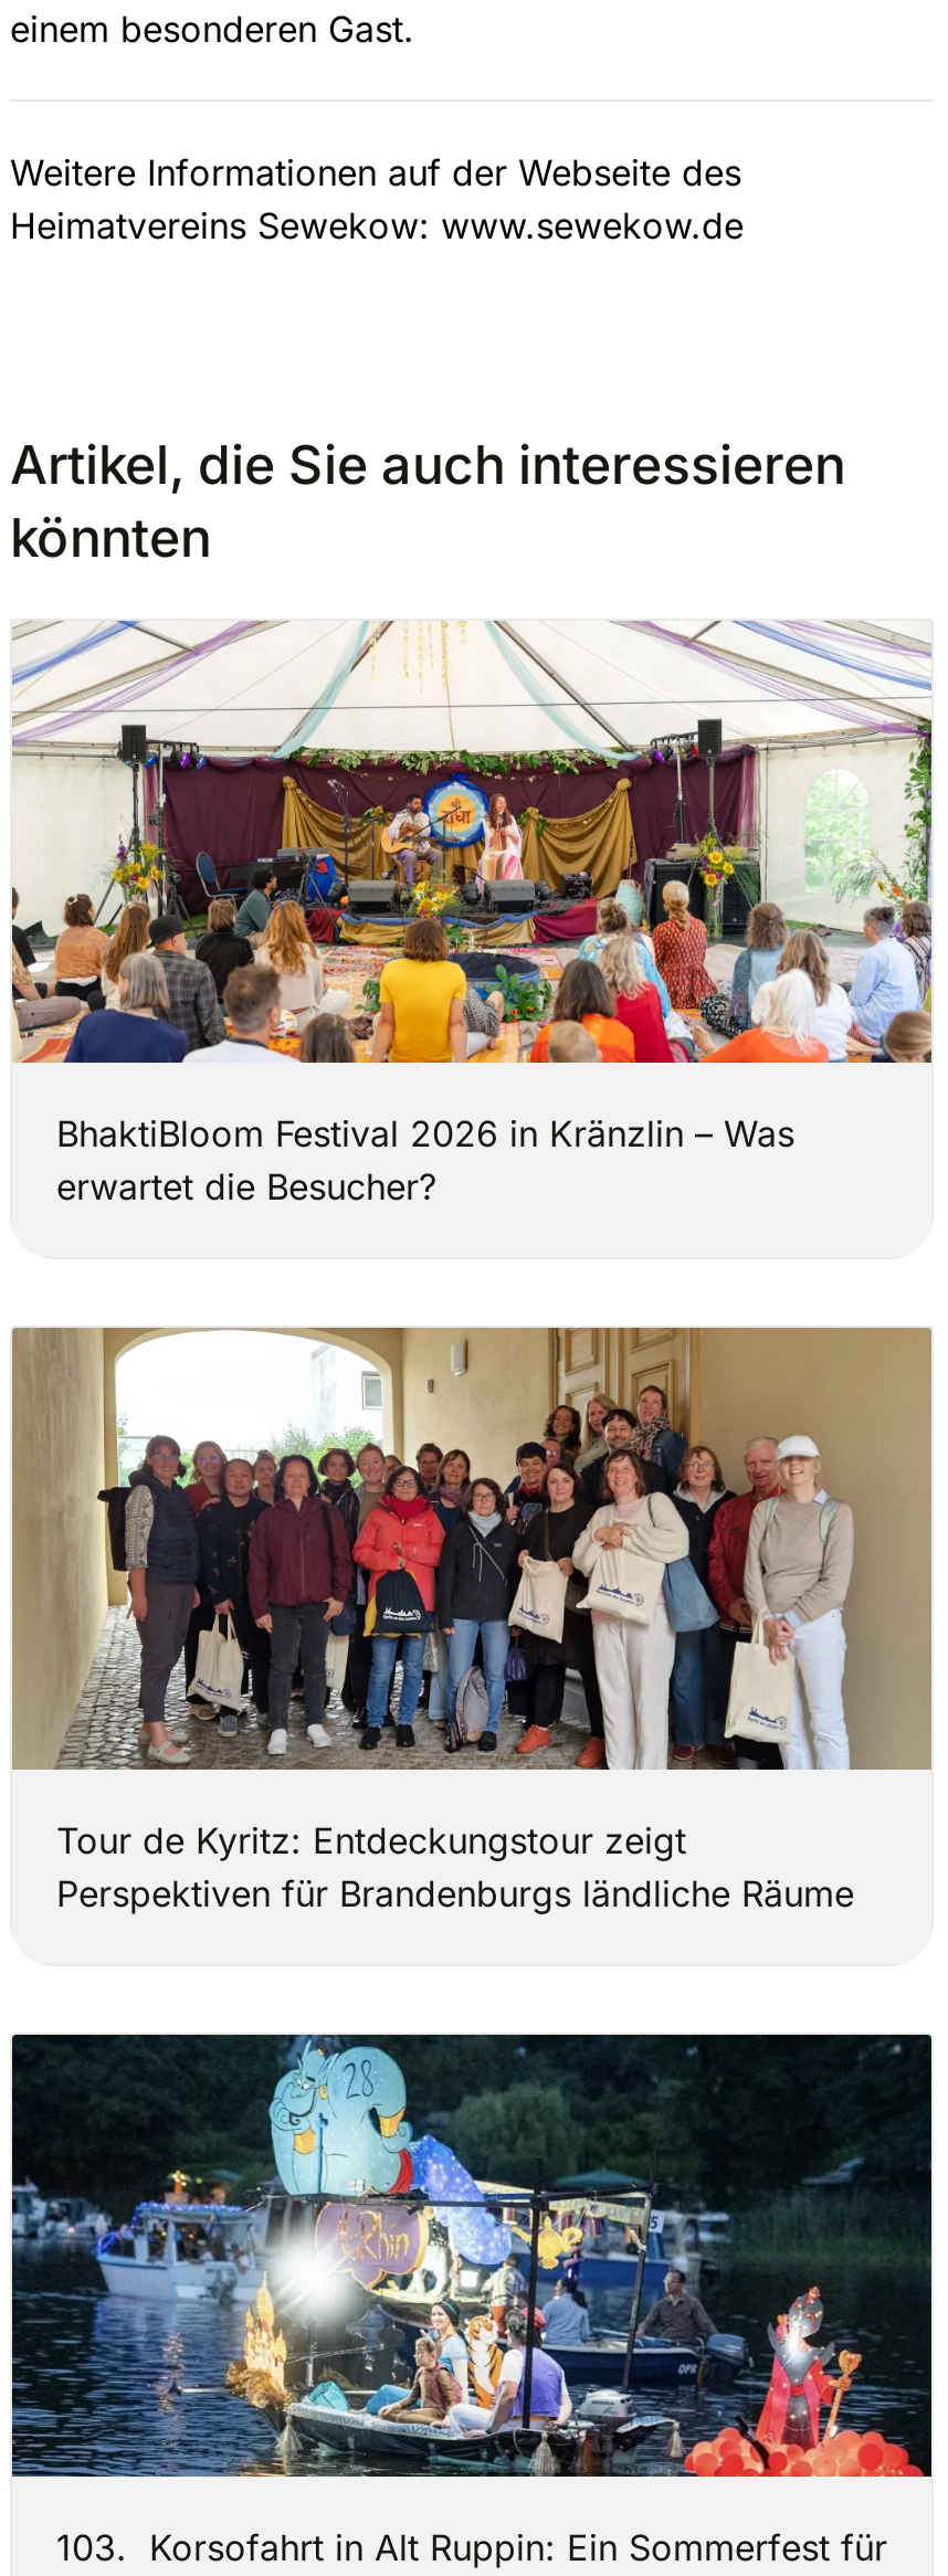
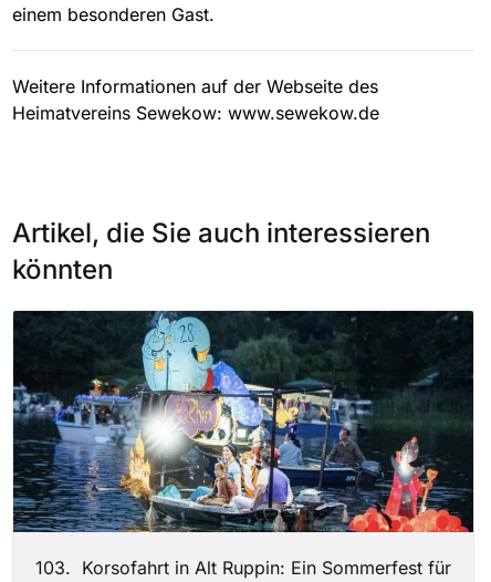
- [image]
- BhaktiBloom Festival 2026 in Kränzlin – Was
- erwartet die Besucher?

- [image]
- Tour de Kyritz: Entdeckungstour zeigt
- Perspektiven für Brandenburgs ländliche Räume
